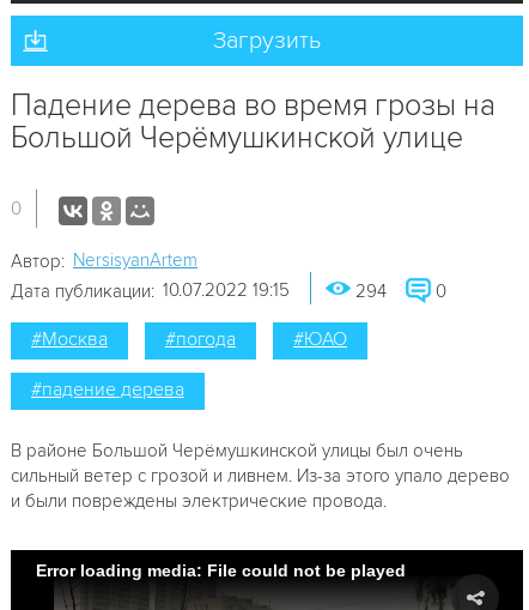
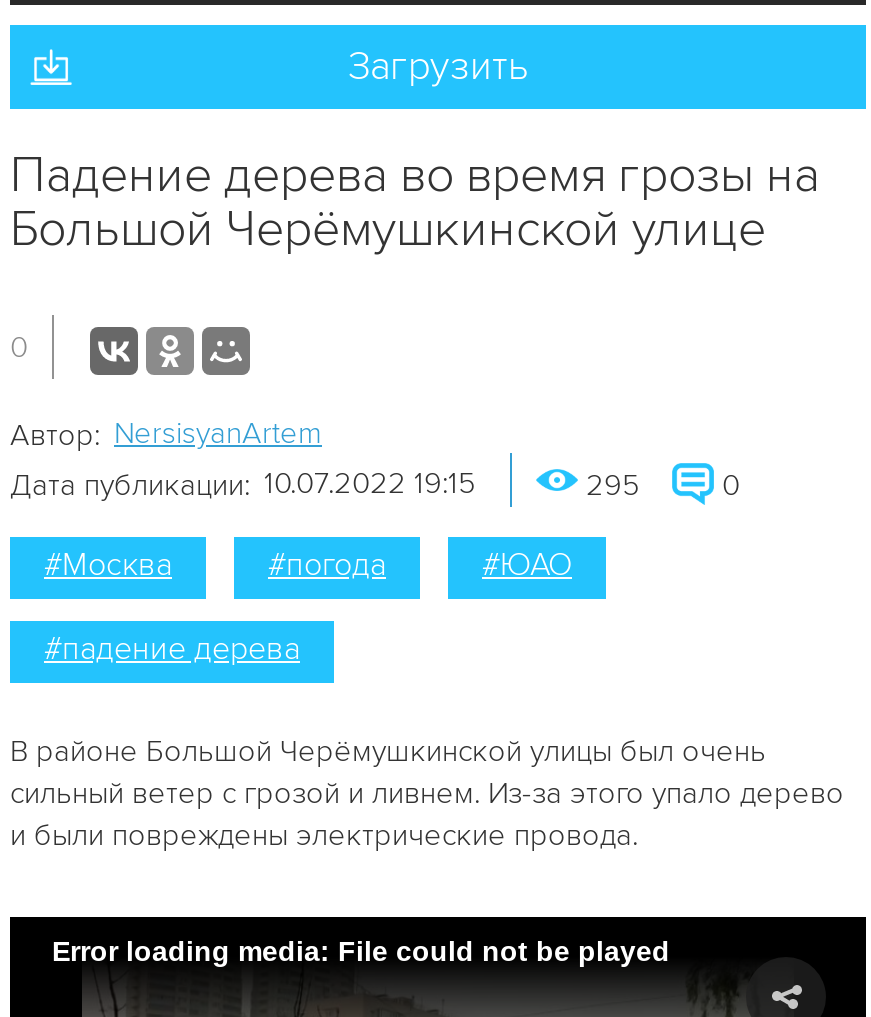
- 294
+ 295
